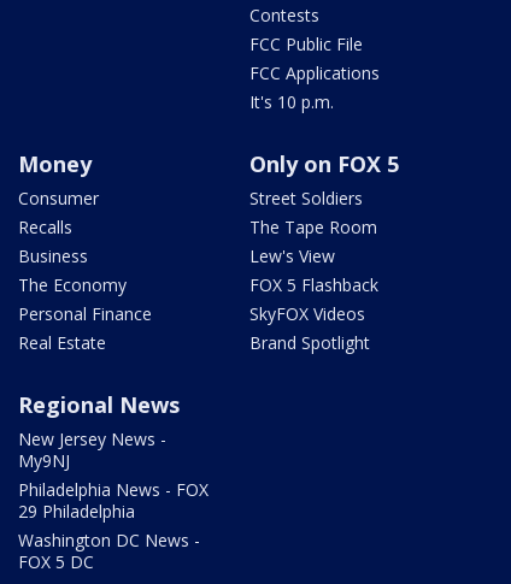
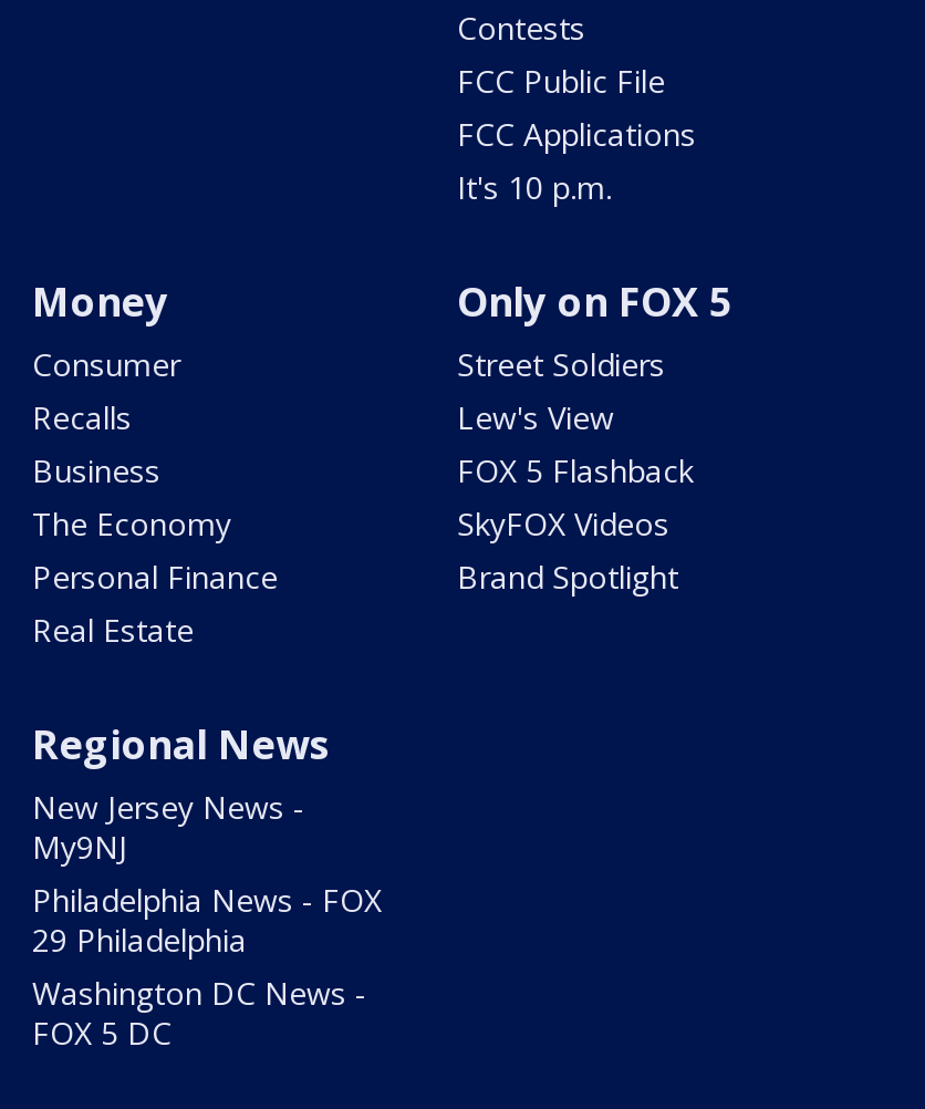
- The Tape Room

moved up: Lew's View | FOX 5 Flashback | SkyFOX Videos | Brand Spotlight
